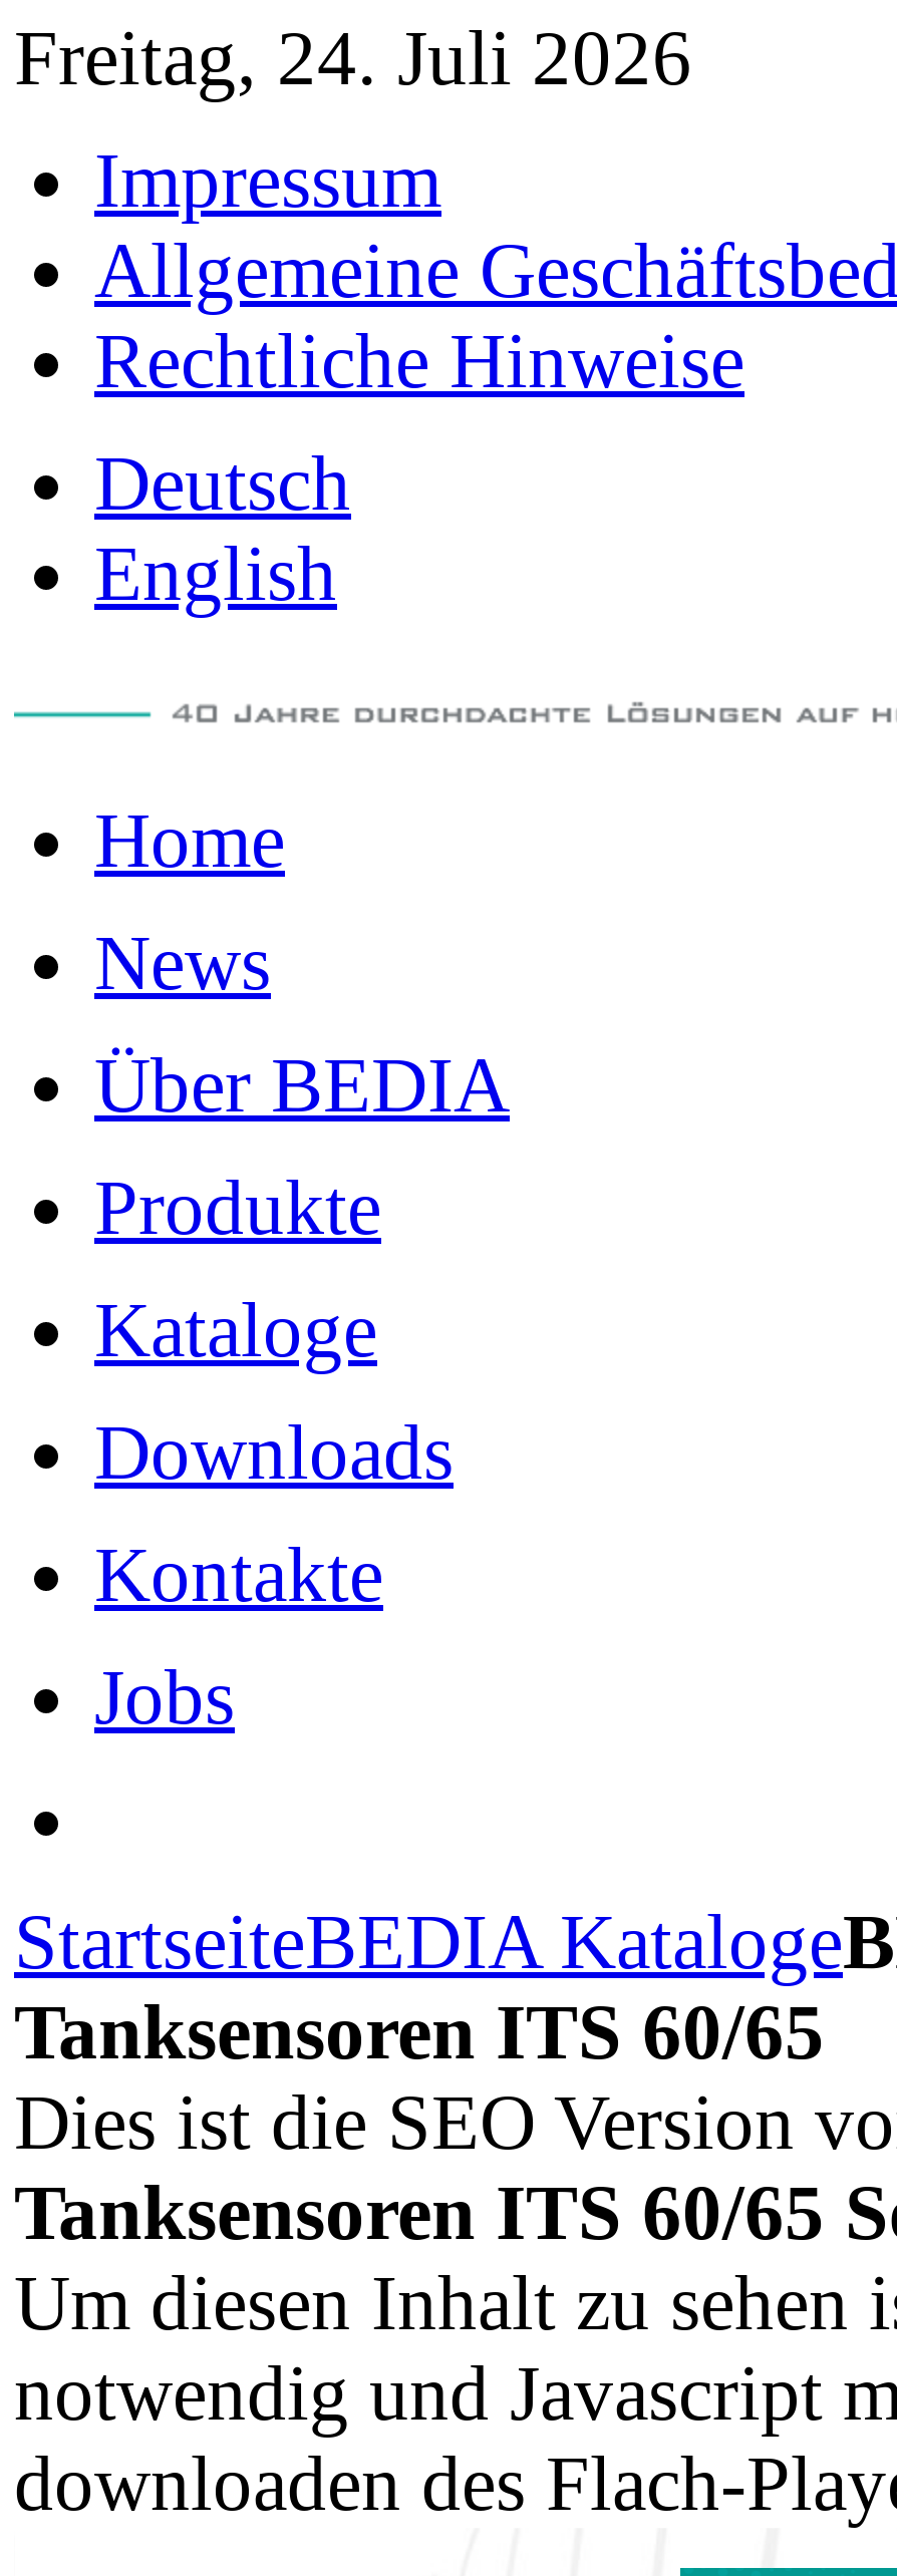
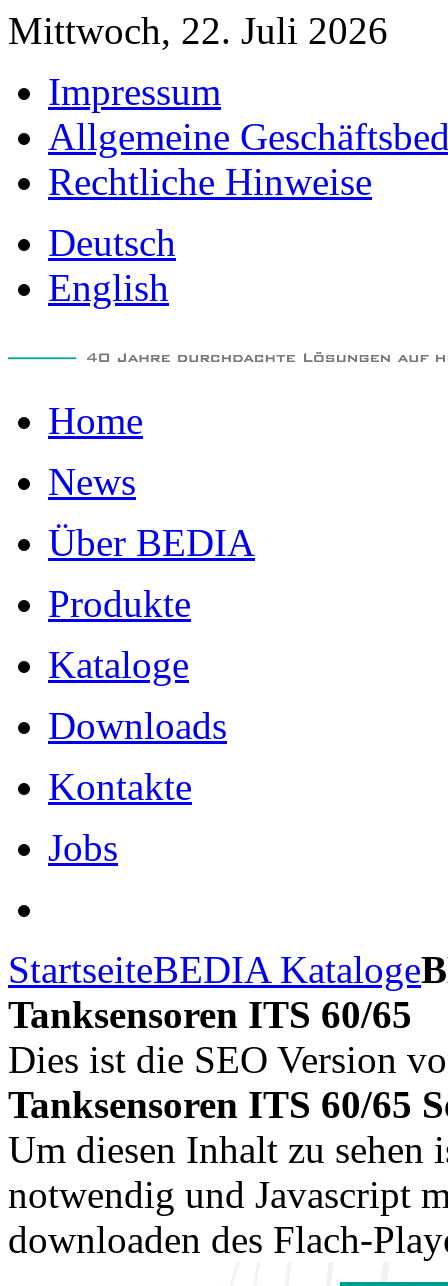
- Freitag, 24. Juli 2026
+ Mittwoch, 22. Juli 2026
